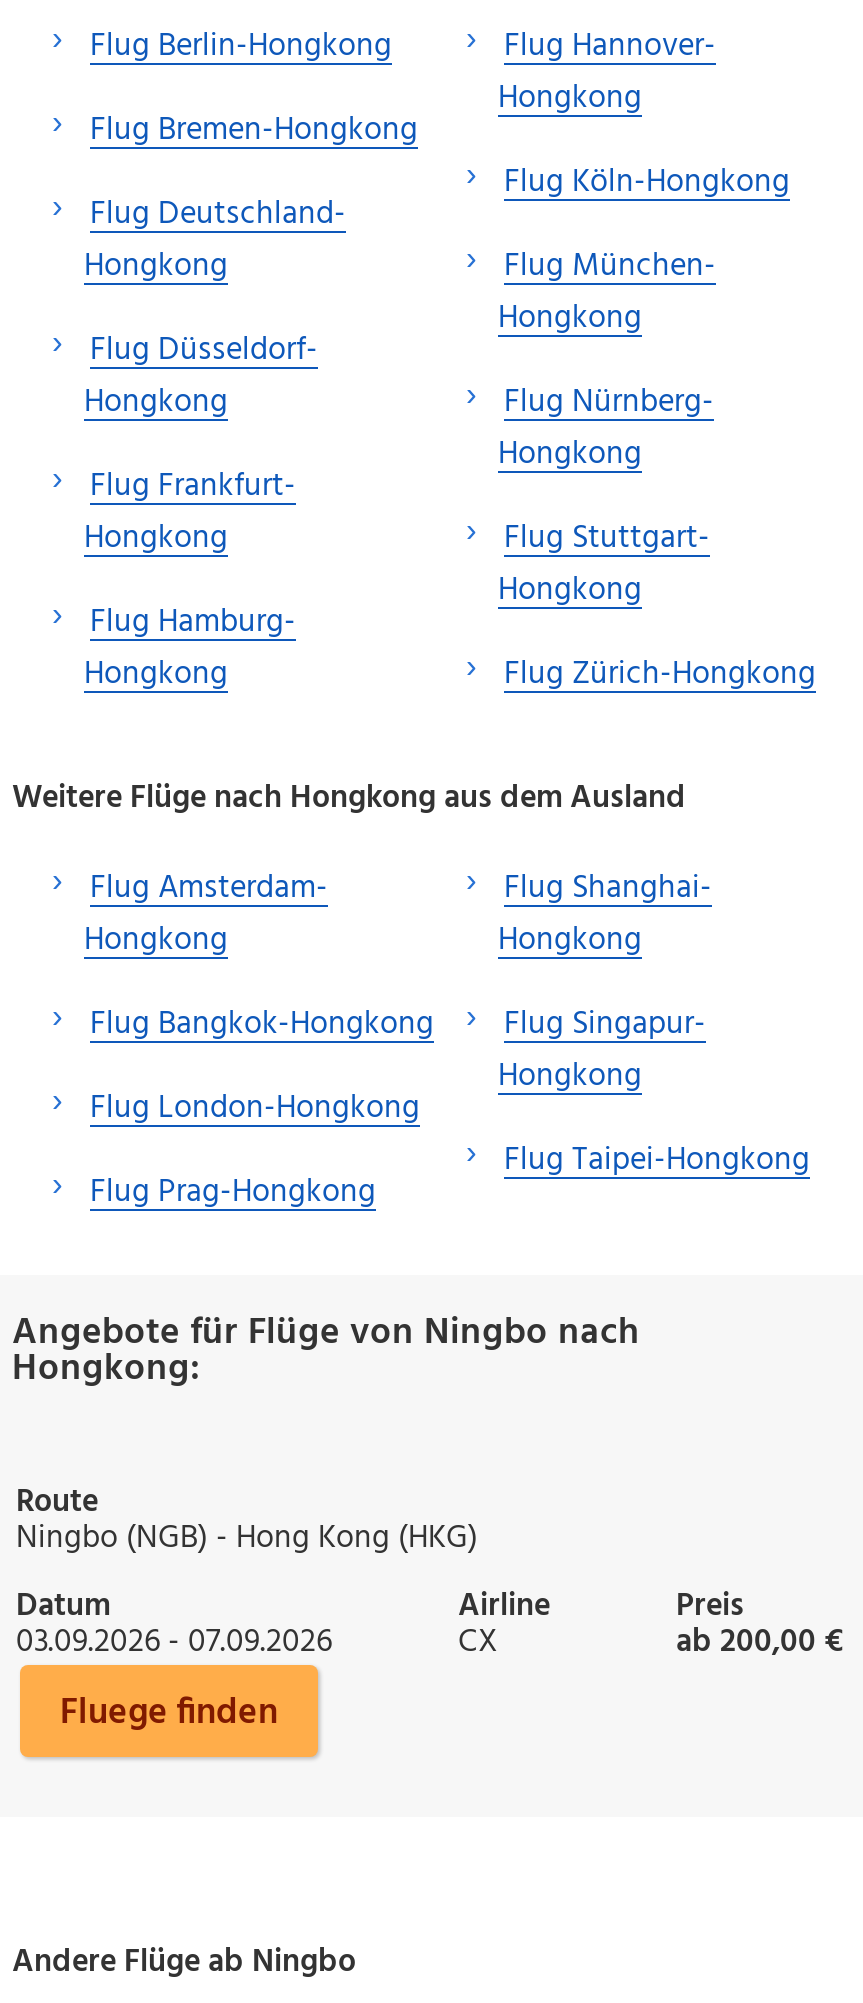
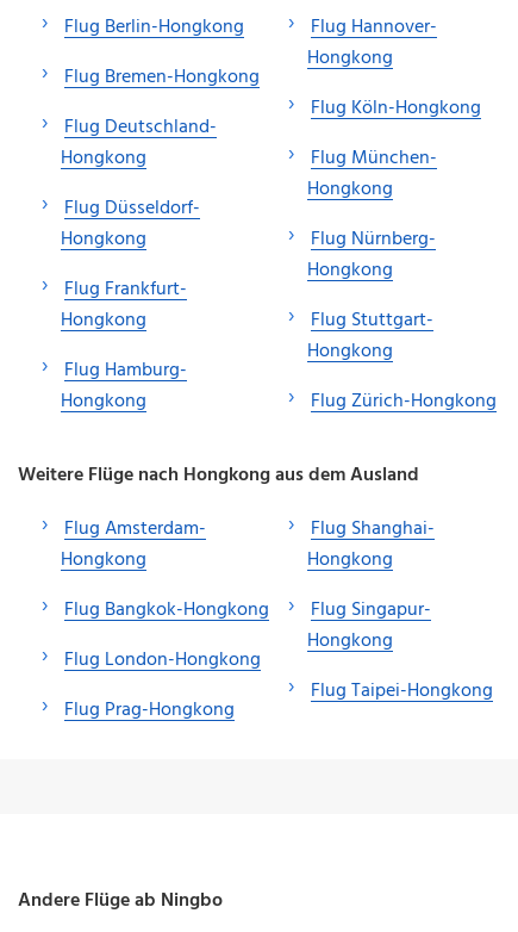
- Angebote für Flüge von Ningbo nach
- Hongkong:
- Route
- Ningbo (NGB) - Hong Kong (HKG)
- Datum
- 03.09.2026 - 07.09.2026

- Preis
- ab 200,00 €
- Fluege finden

- Airline
- CX
